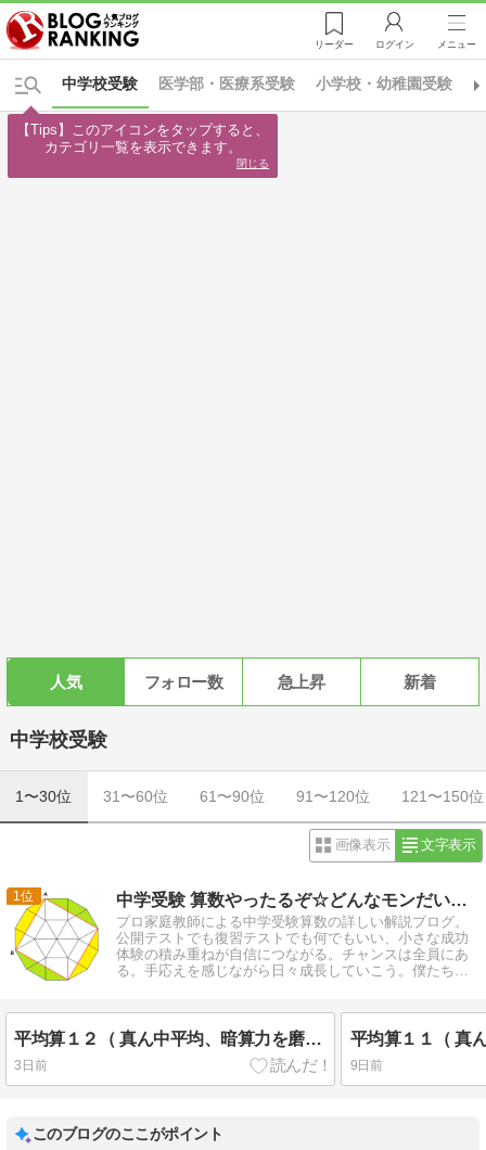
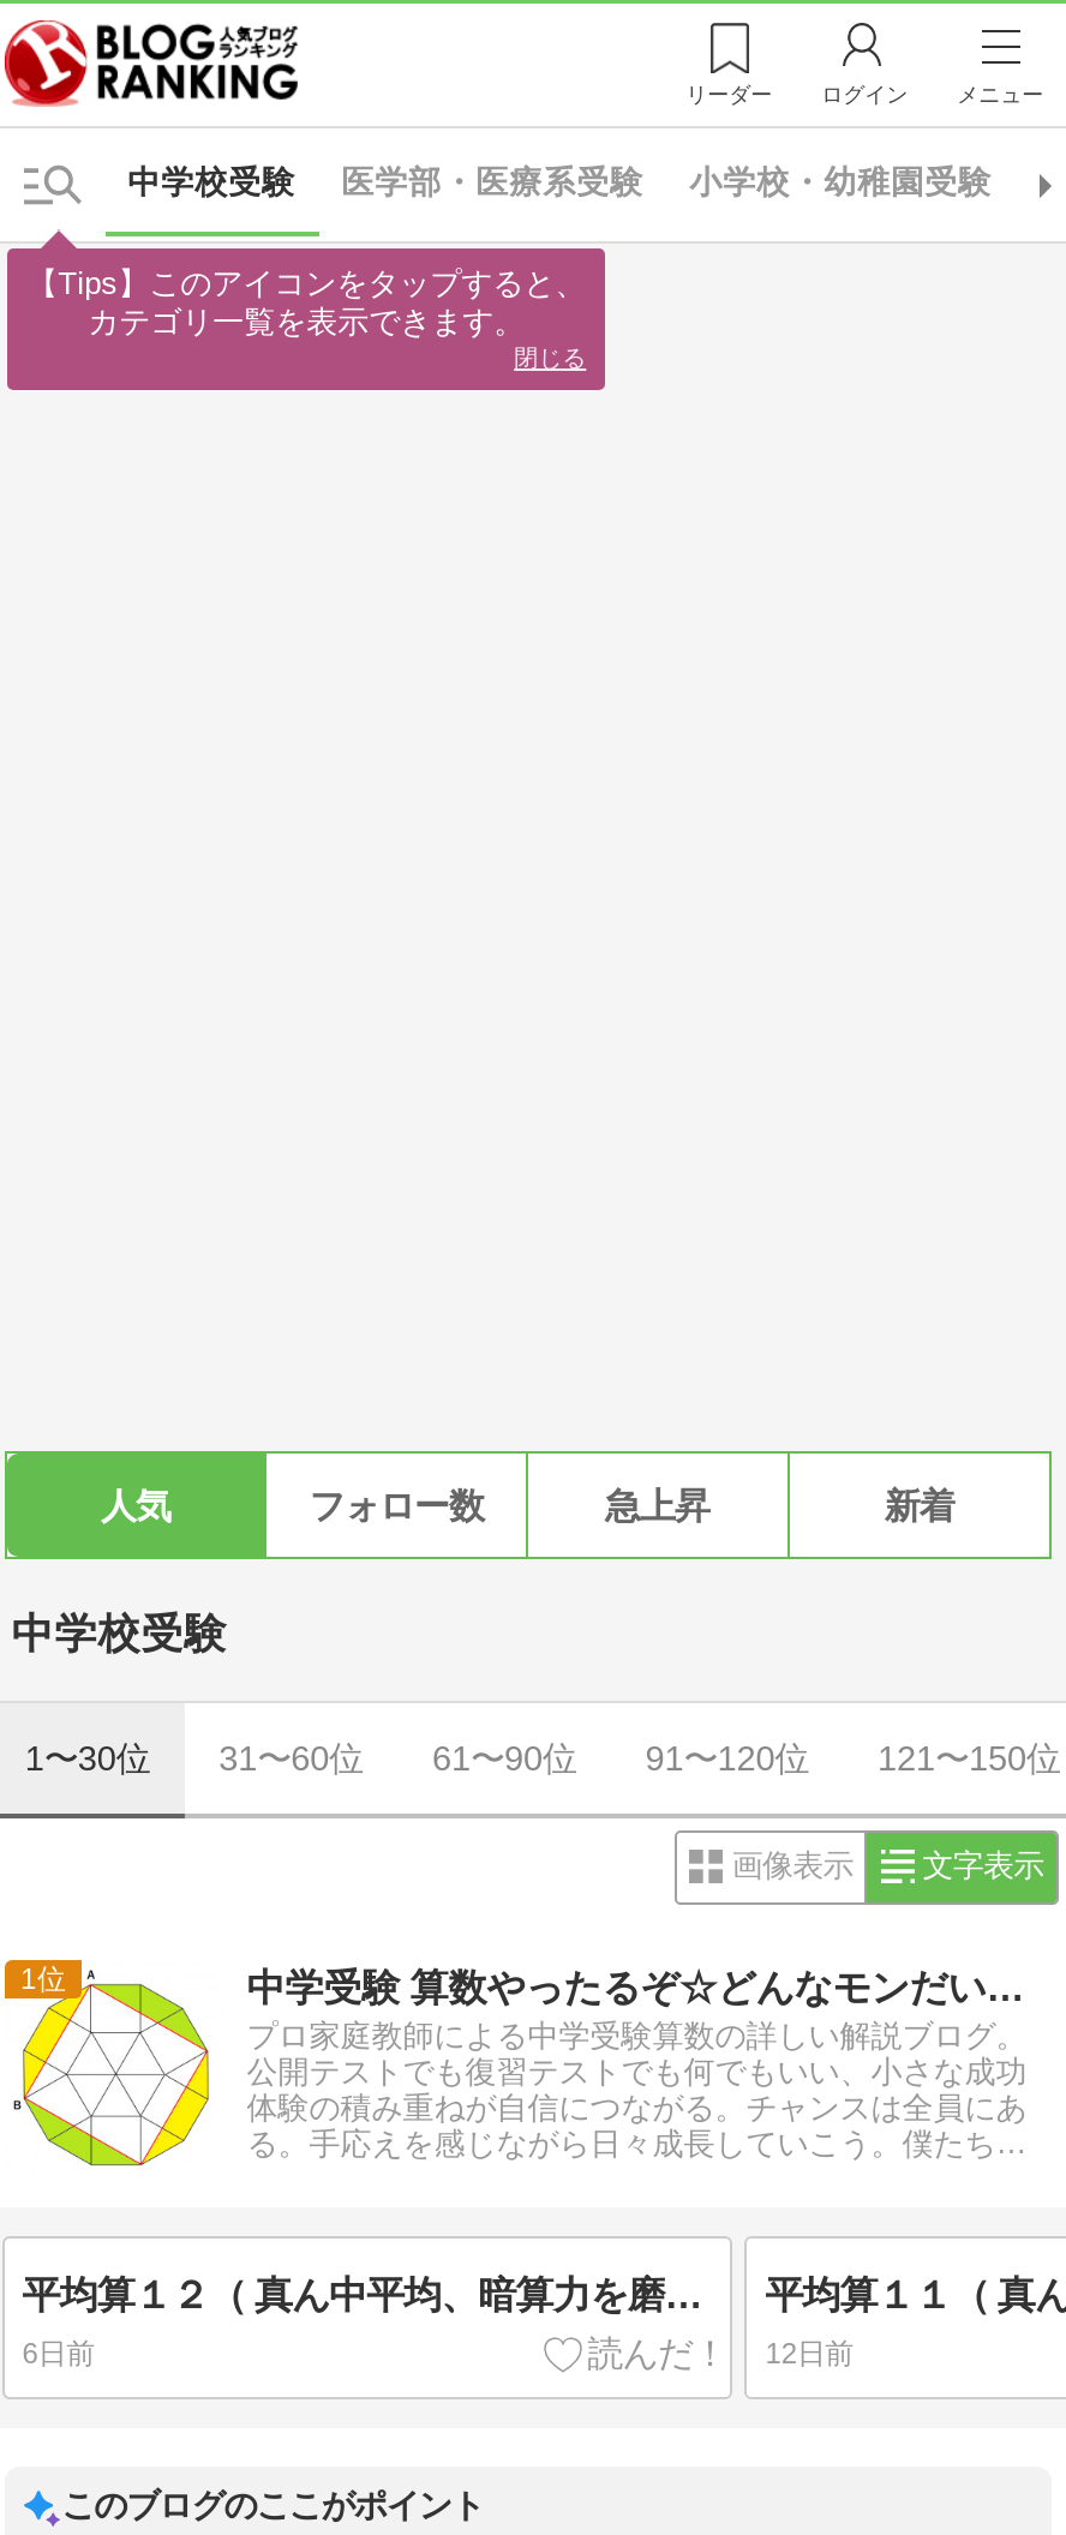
- 3日前
+ 6日前

- 9日前
+ 12日前
